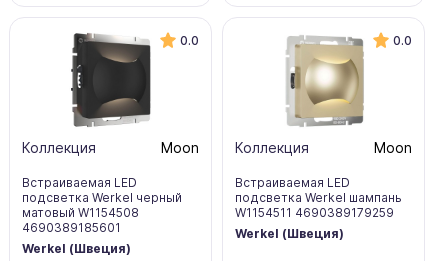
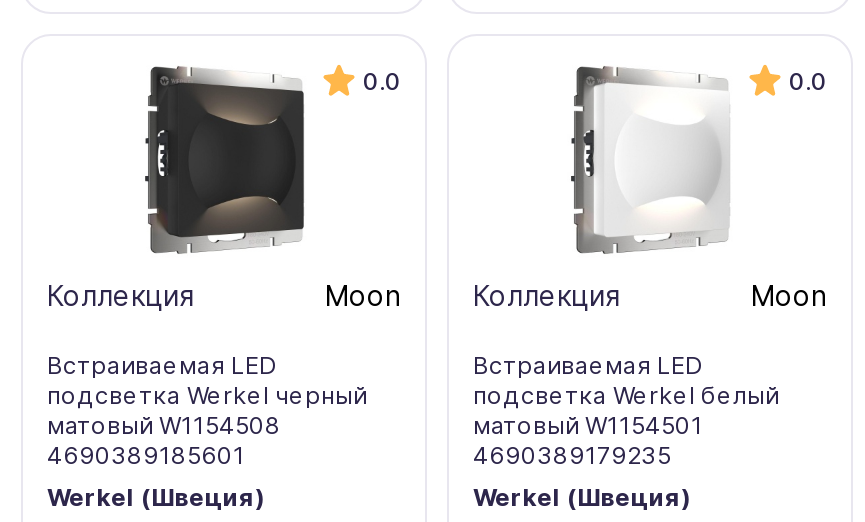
- [image]
+ [image]

- подсветка Werkel шампань
- W1154511 4690389179259
+ подсветка Werkel белый
+ матовый W1154501
+ 4690389179235
